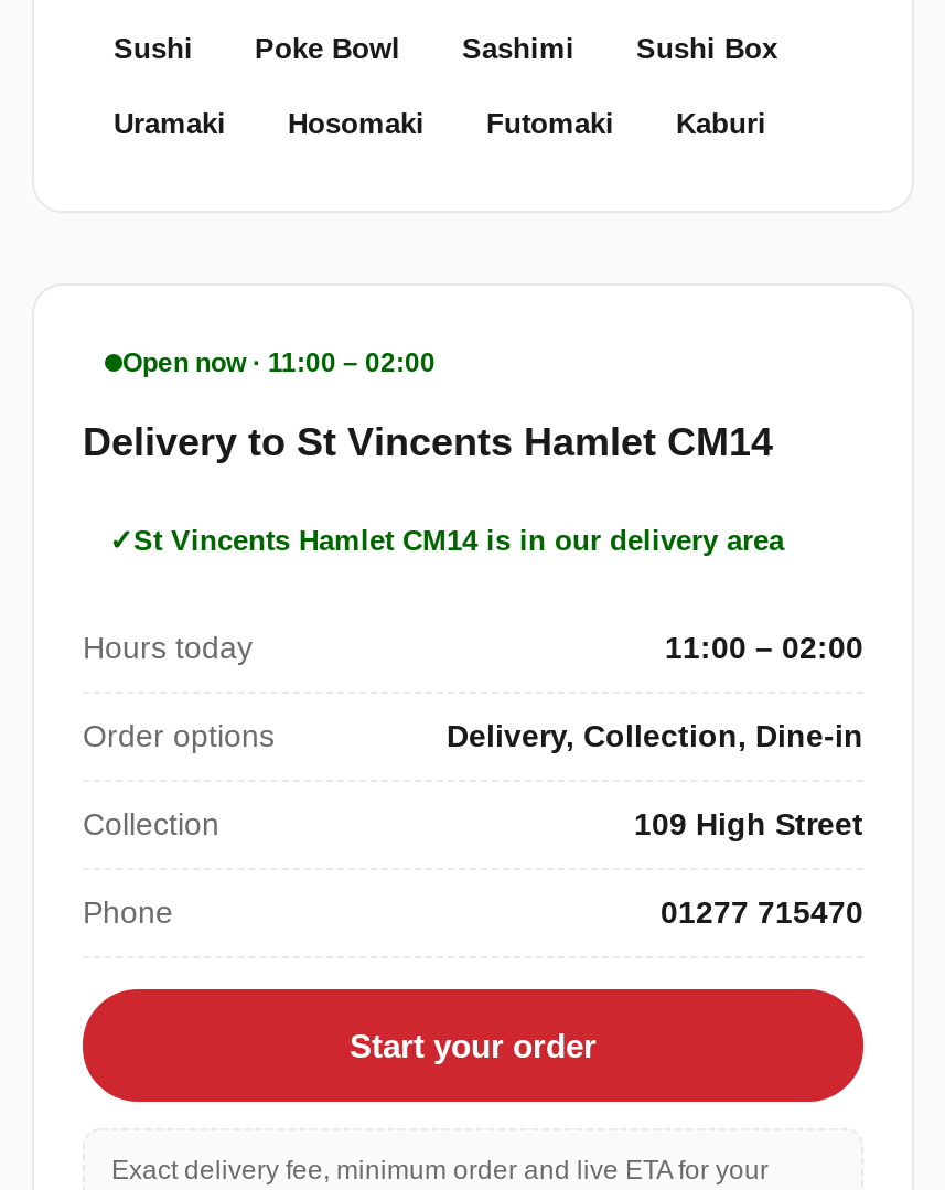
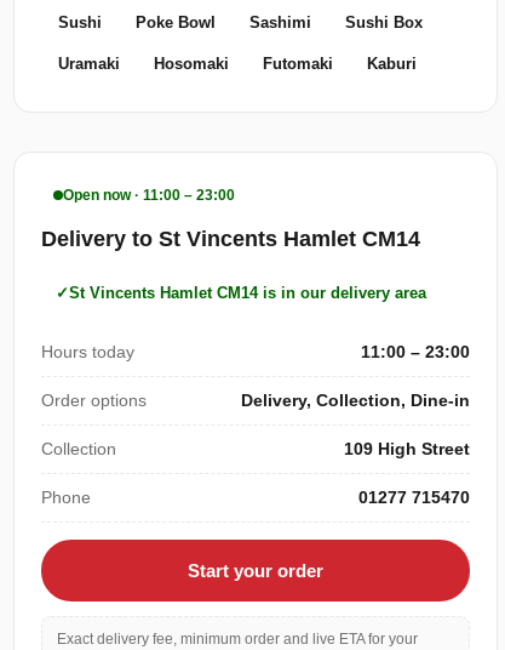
- Open now · 11:00 – 02:00
+ Open now · 11:00 – 23:00

- 11:00 – 02:00
+ 11:00 – 23:00
